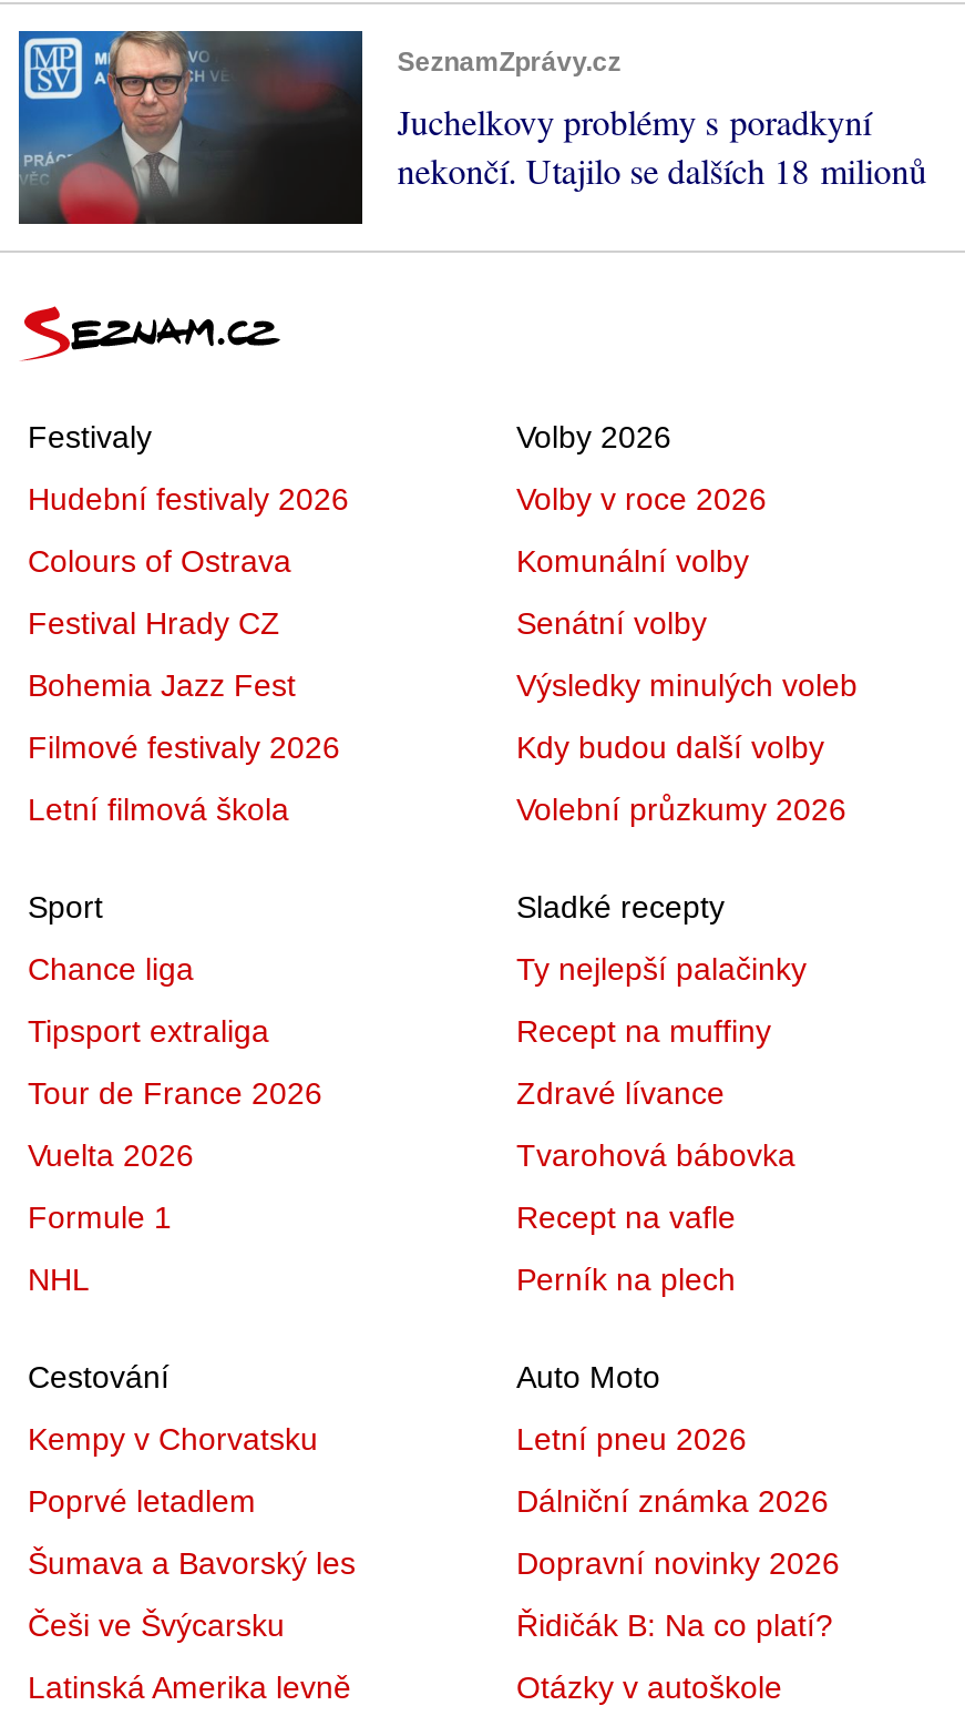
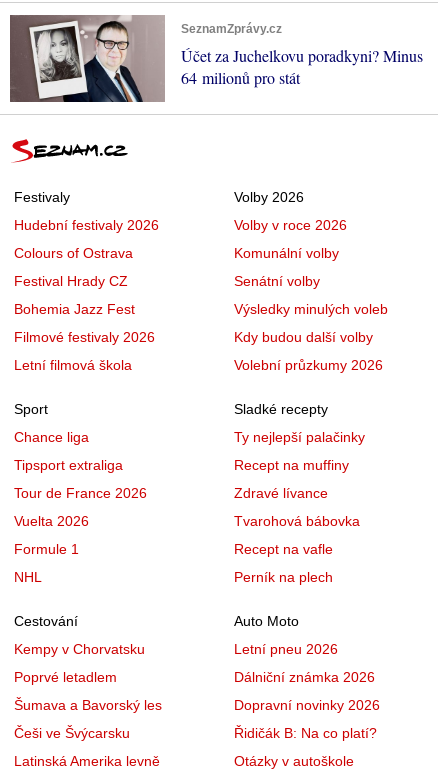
- [image]
- Juchelkovy problémy s poradkyní
- nekončí. Utajilo se dalších 18 milionů
+ [image]
+ Účet za Juchelkovu poradkyni? Minus
+ 64 milionů pro stát
